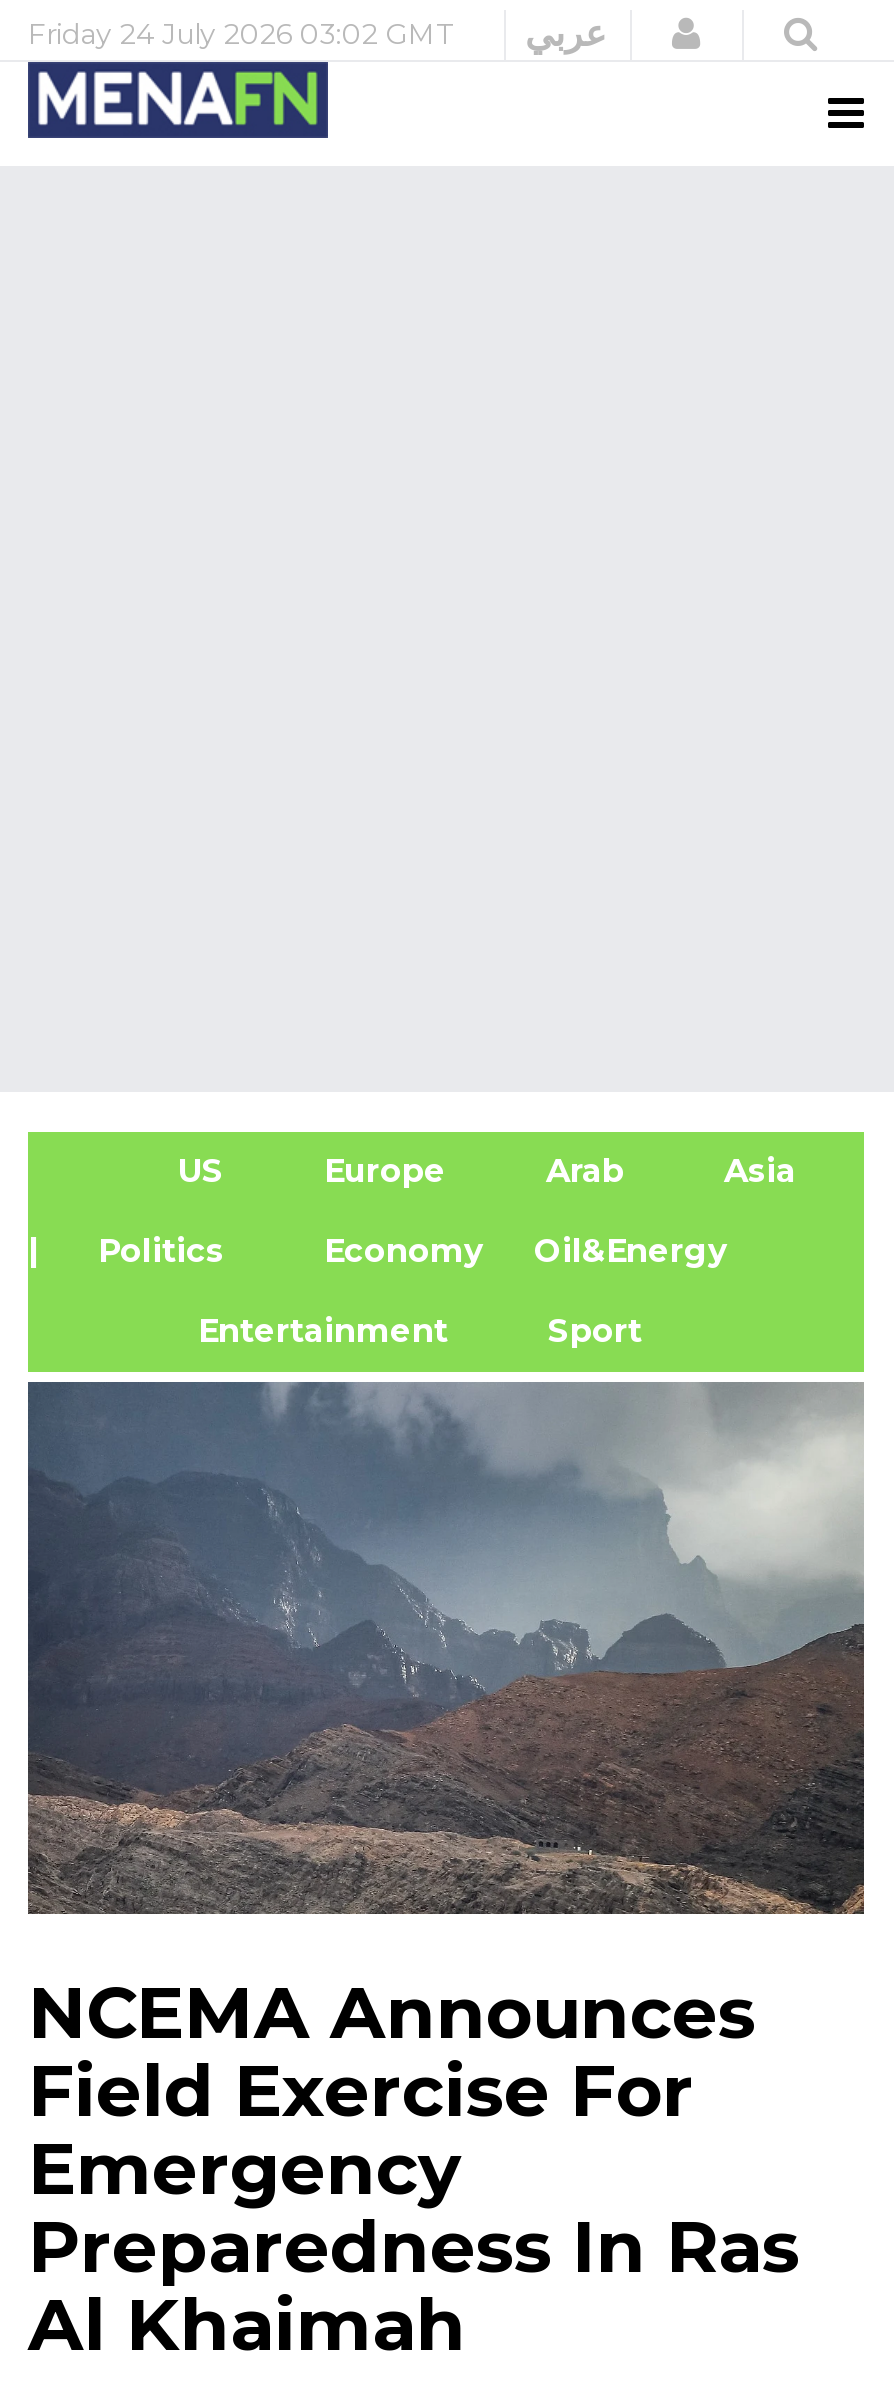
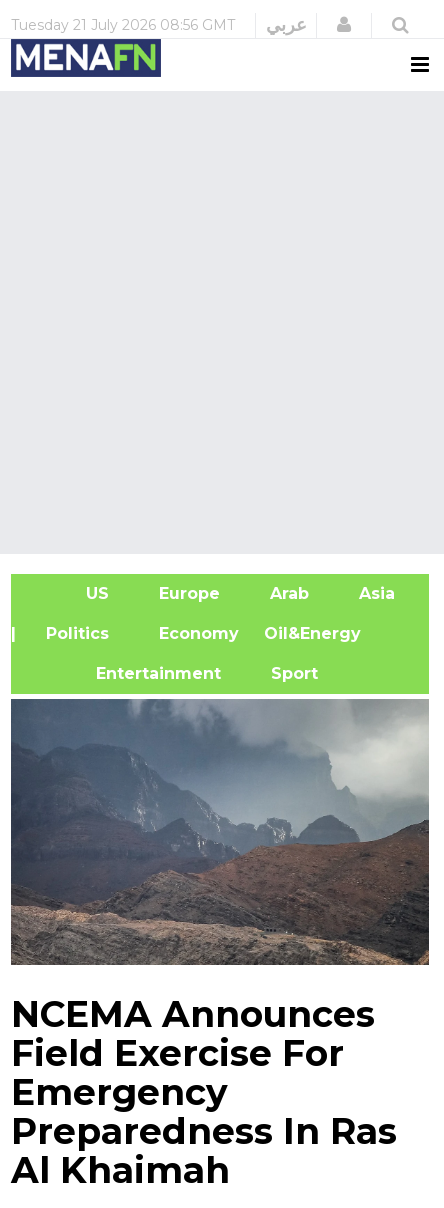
- Friday 24 July 2026 03:02 GMT
+ Tuesday 21 July 2026 08:56 GMT
